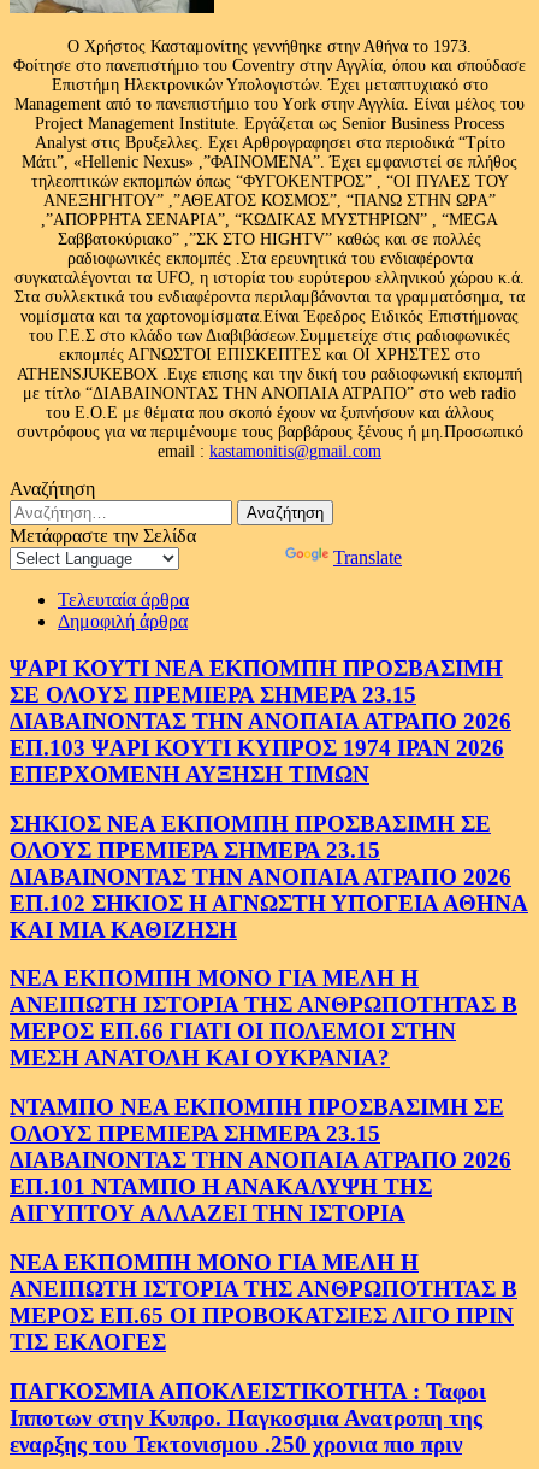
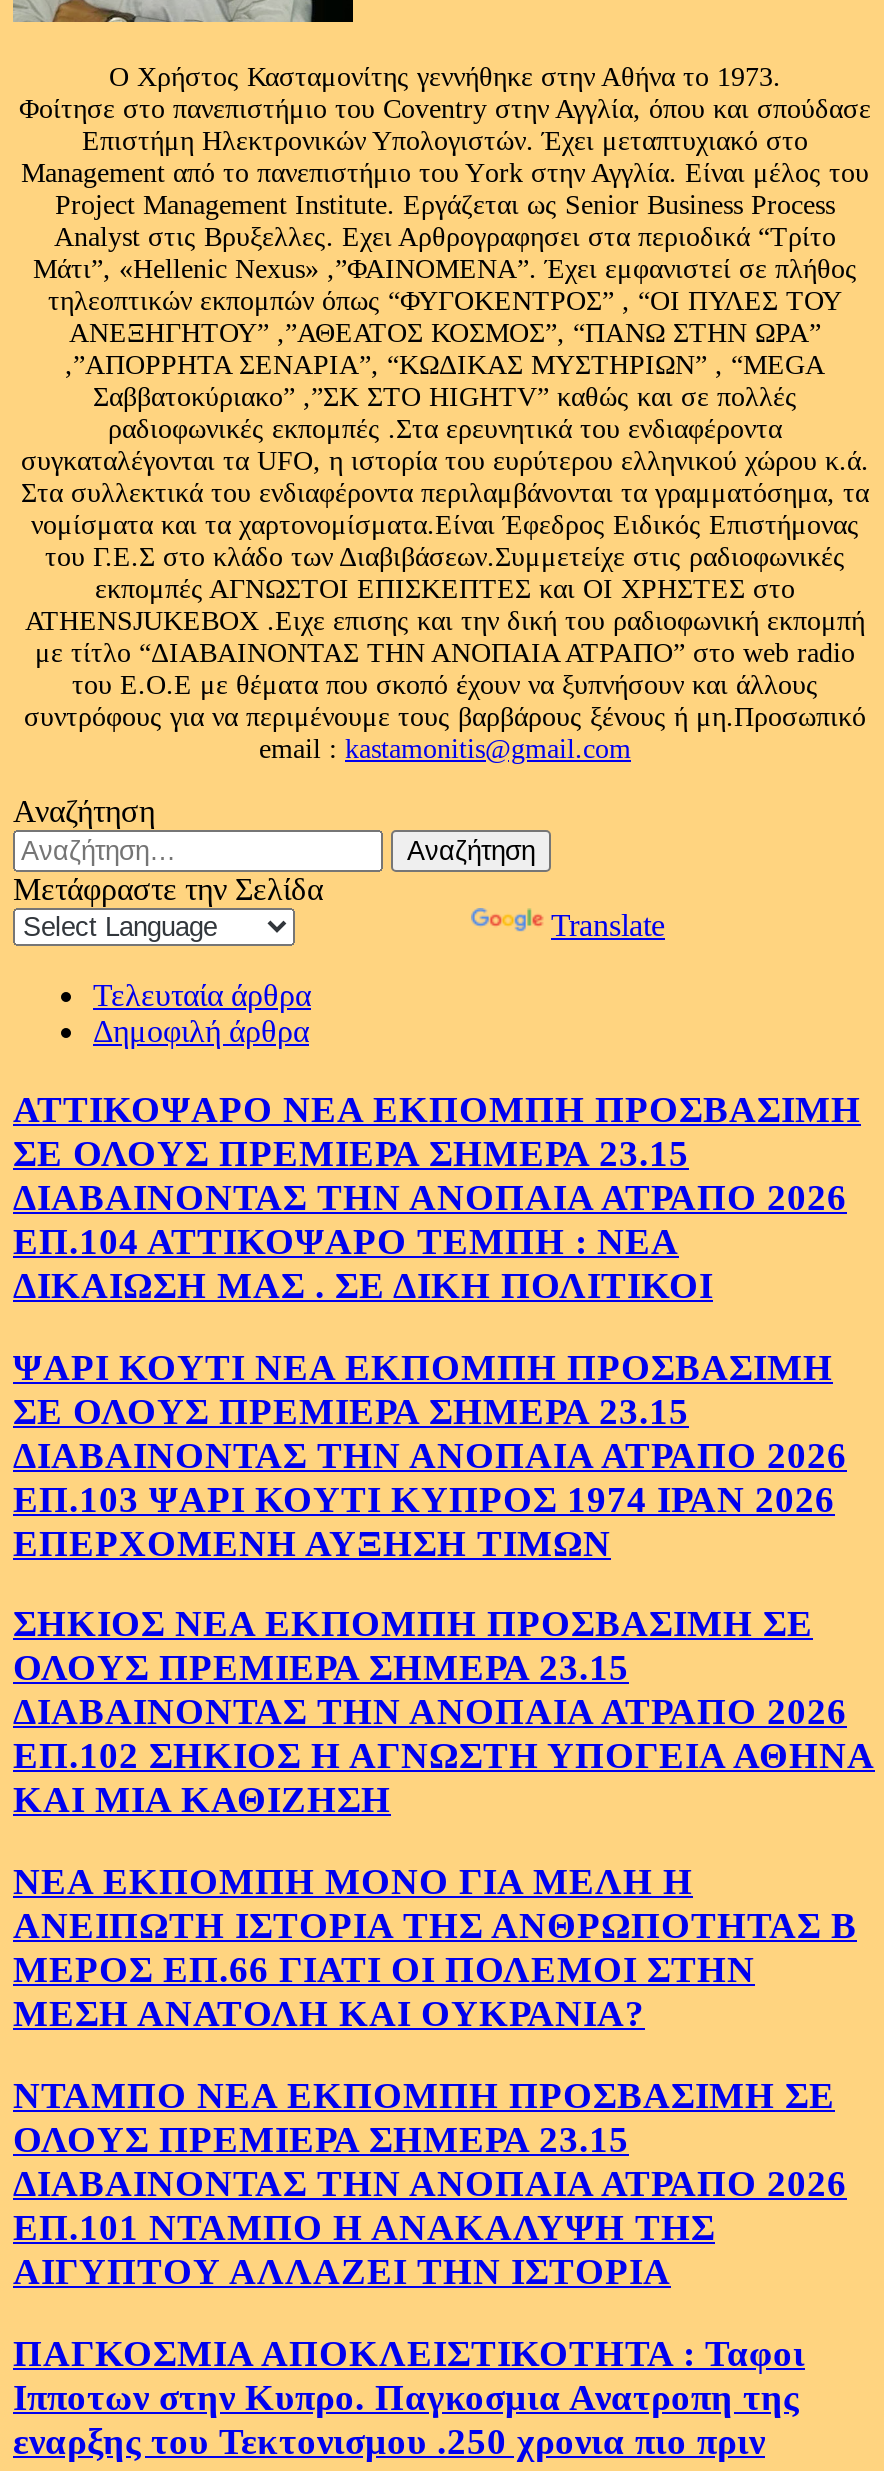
+ ΑΤΤΙΚΟΨΑΡΟ ΝΕΑ ΕΚΠΟΜΠΗ ΠΡΟΣΒΑΣΙΜΗ
+ ΣΕ ΟΛΟΥΣ ΠΡΕΜΙΕΡΑ ΣΗΜΕΡΑ 23.15
+ ΔΙΑΒΑΙΝΟΝΤΑΣ ΤΗΝ ΑΝΟΠΑΙΑ ΑΤΡΑΠΟ 2026
+ ΕΠ.104 ΑΤΤΙΚΟΨΑΡΟ ΤΕΜΠΗ : ΝΕΑ
+ ΔΙΚΑΙΩΣΗ ΜΑΣ . ΣΕ ΔΙΚΗ ΠΟΛΙΤΙΚΟΙ

moved down: ΨΑΡΙ ΚΟΥΤΙ ΝΕΑ ΕΚΠΟΜΠΗ ΠΡΟΣΒΑΣΙΜΗ | ΣΕ ΟΛΟΥΣ ΠΡΕΜΙΕΡΑ ΣΗΜΕΡΑ 23.15 | ΔΙΑΒΑΙΝΟΝΤΑΣ ΤΗΝ ΑΝΟΠΑΙΑ ΑΤΡΑΠΟ 2026 | ... | ΕΠ.101 ΝΤΑΜΠΟ Η ΑΝΑΚΑΛΥΨΗ ΤΗΣ | ΑΙΓΥΠΤΟΥ ΑΛΛΑΖΕΙ ΤΗΝ ΙΣΤΟΡΙΑ

- ΝΕΑ ΕΚΠΟΜΠΗ ΜΟΝΟ ΓΙΑ ΜΕΛΗ Η
- ΑΝΕΙΠΩΤΗ ΙΣΤΟΡΙΑ ΤΗΣ ΑΝΘΡΩΠΟΤΗΤΑΣ Β
- ΜΕΡΟΣ ΕΠ.65 ΟΙ ΠΡΟΒΟΚΑΤΣΙΕΣ ΛΙΓΟ ΠΡΙΝ
- ΤΙΣ ΕΚΛΟΓΕΣ
